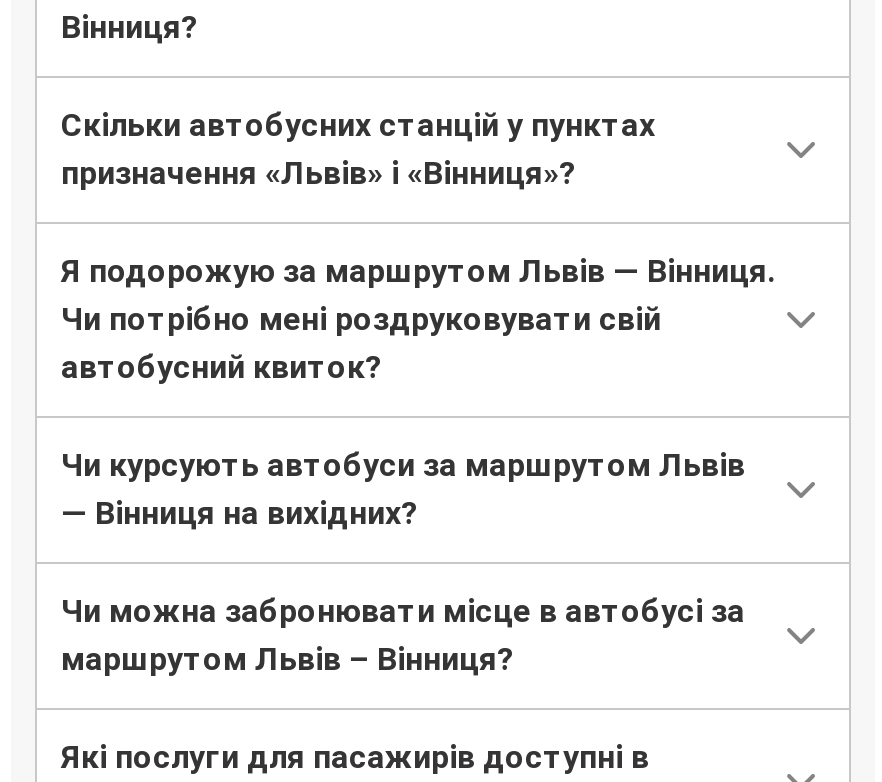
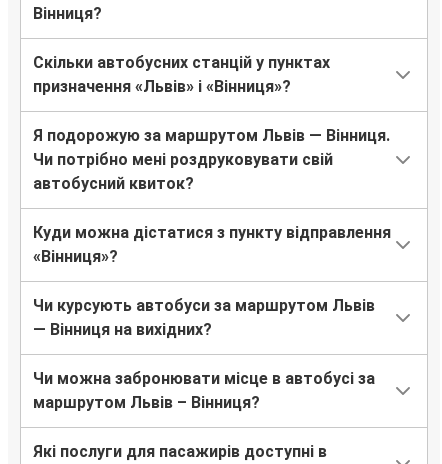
+ Куди можна дістатися з пункту відправлення
+ «Вінниця»?
